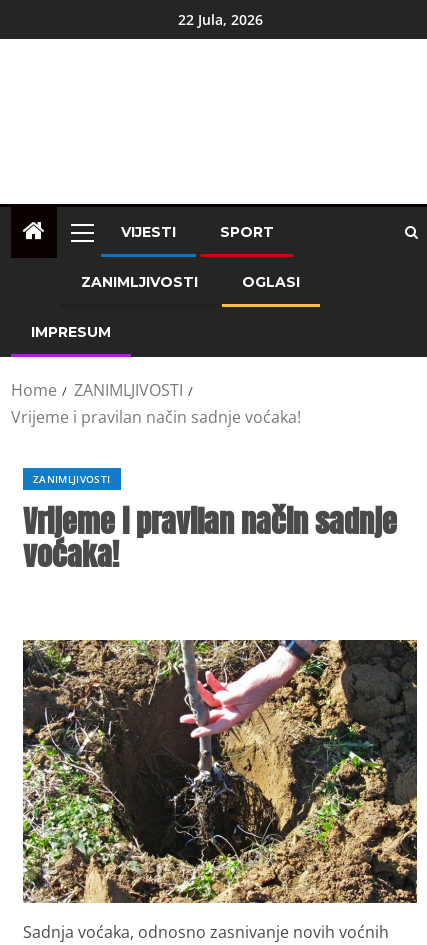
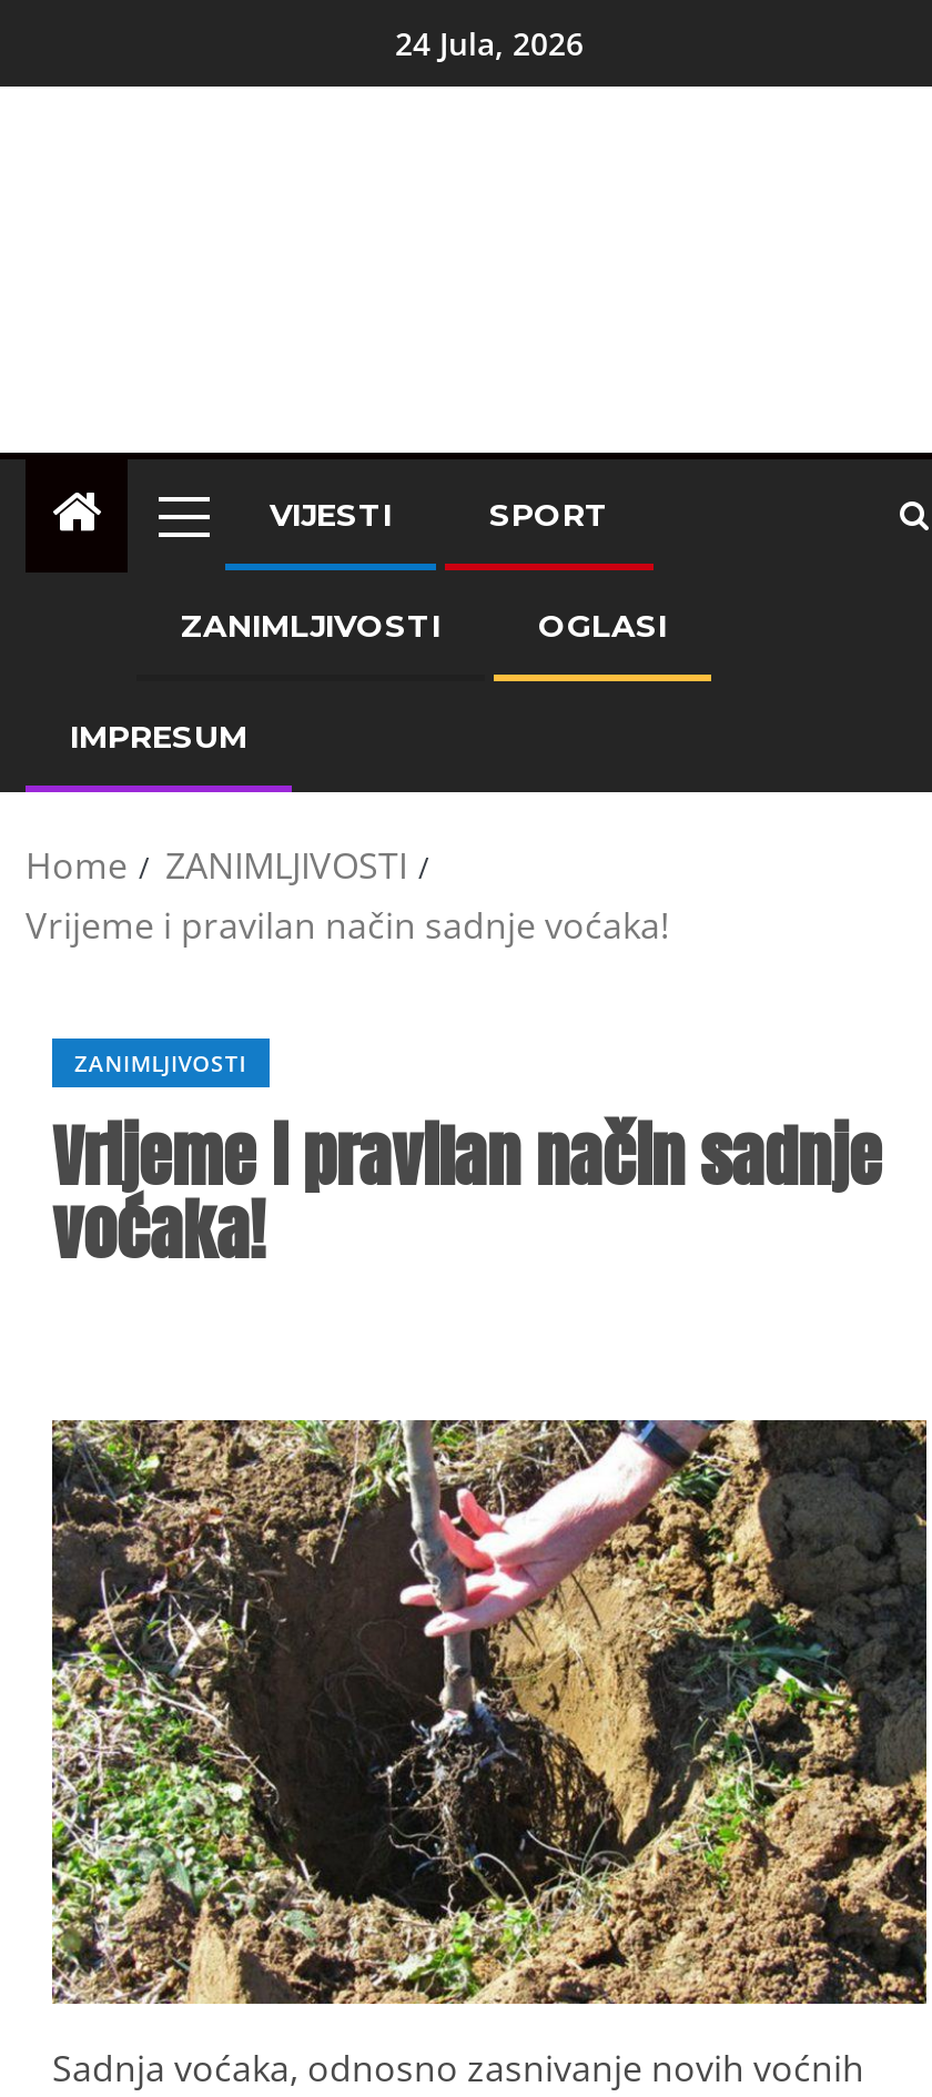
- 22 Jula, 2026
+ 24 Jula, 2026
